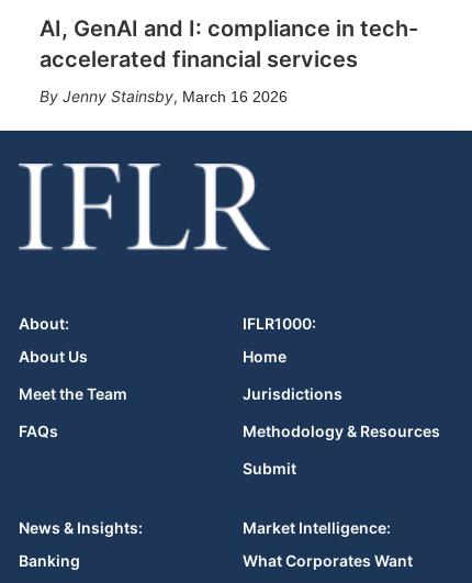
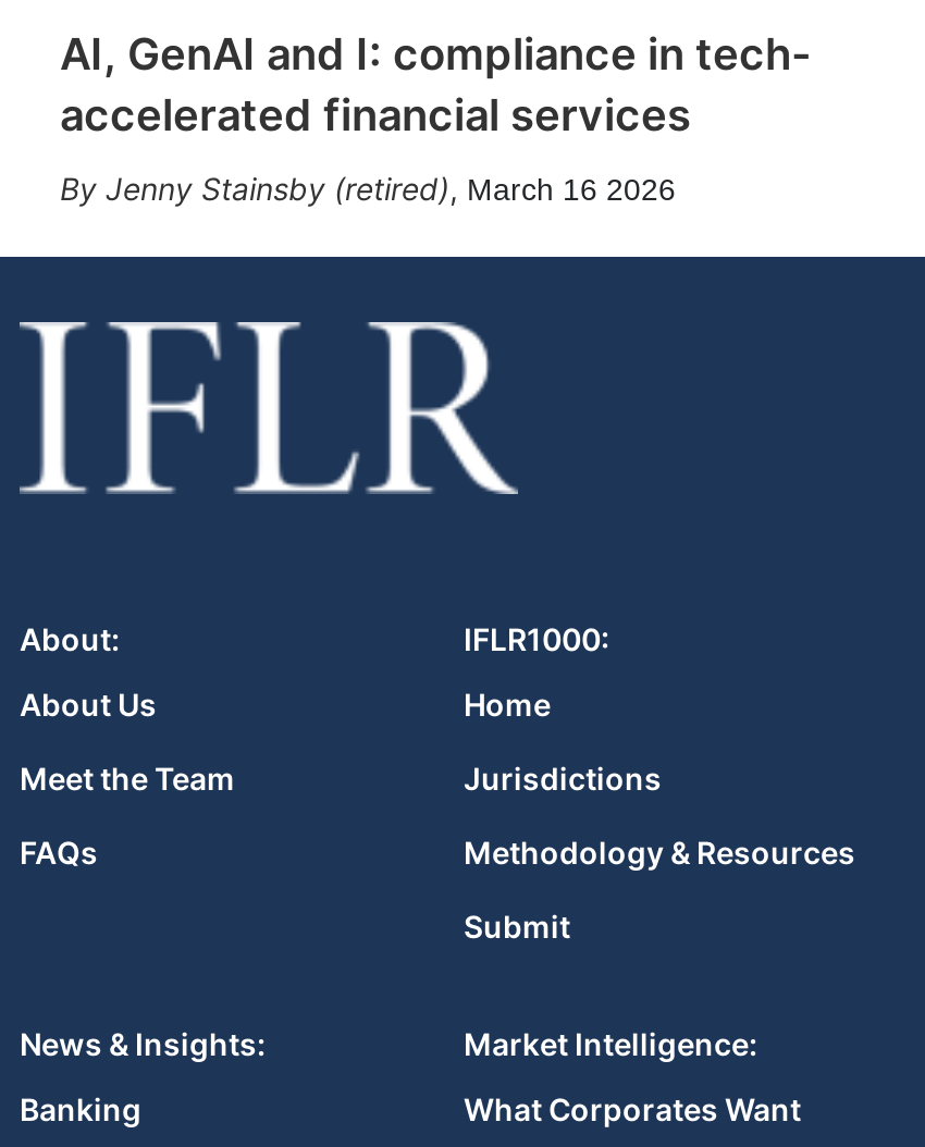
- Jenny Stainsby, March 16 2026
+ Jenny Stainsby (retired), March 16 2026
